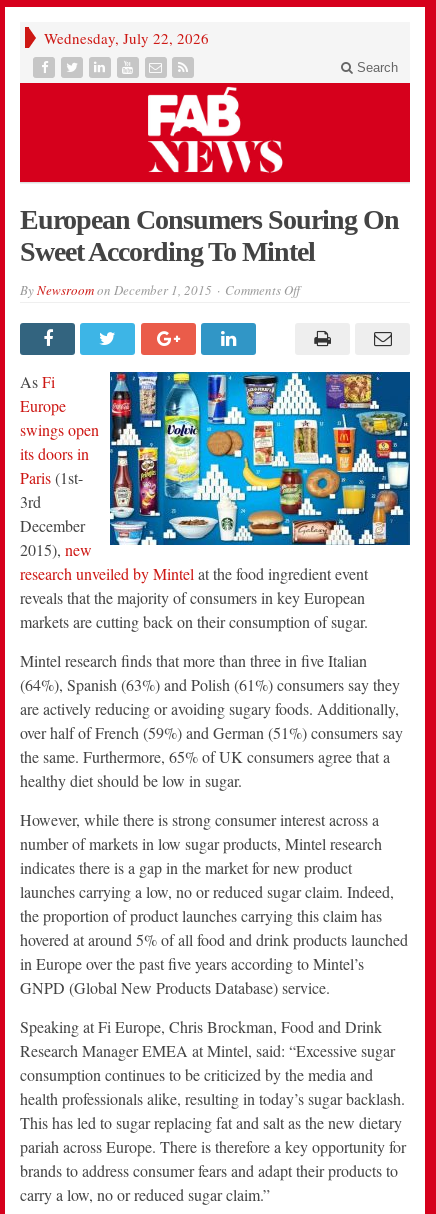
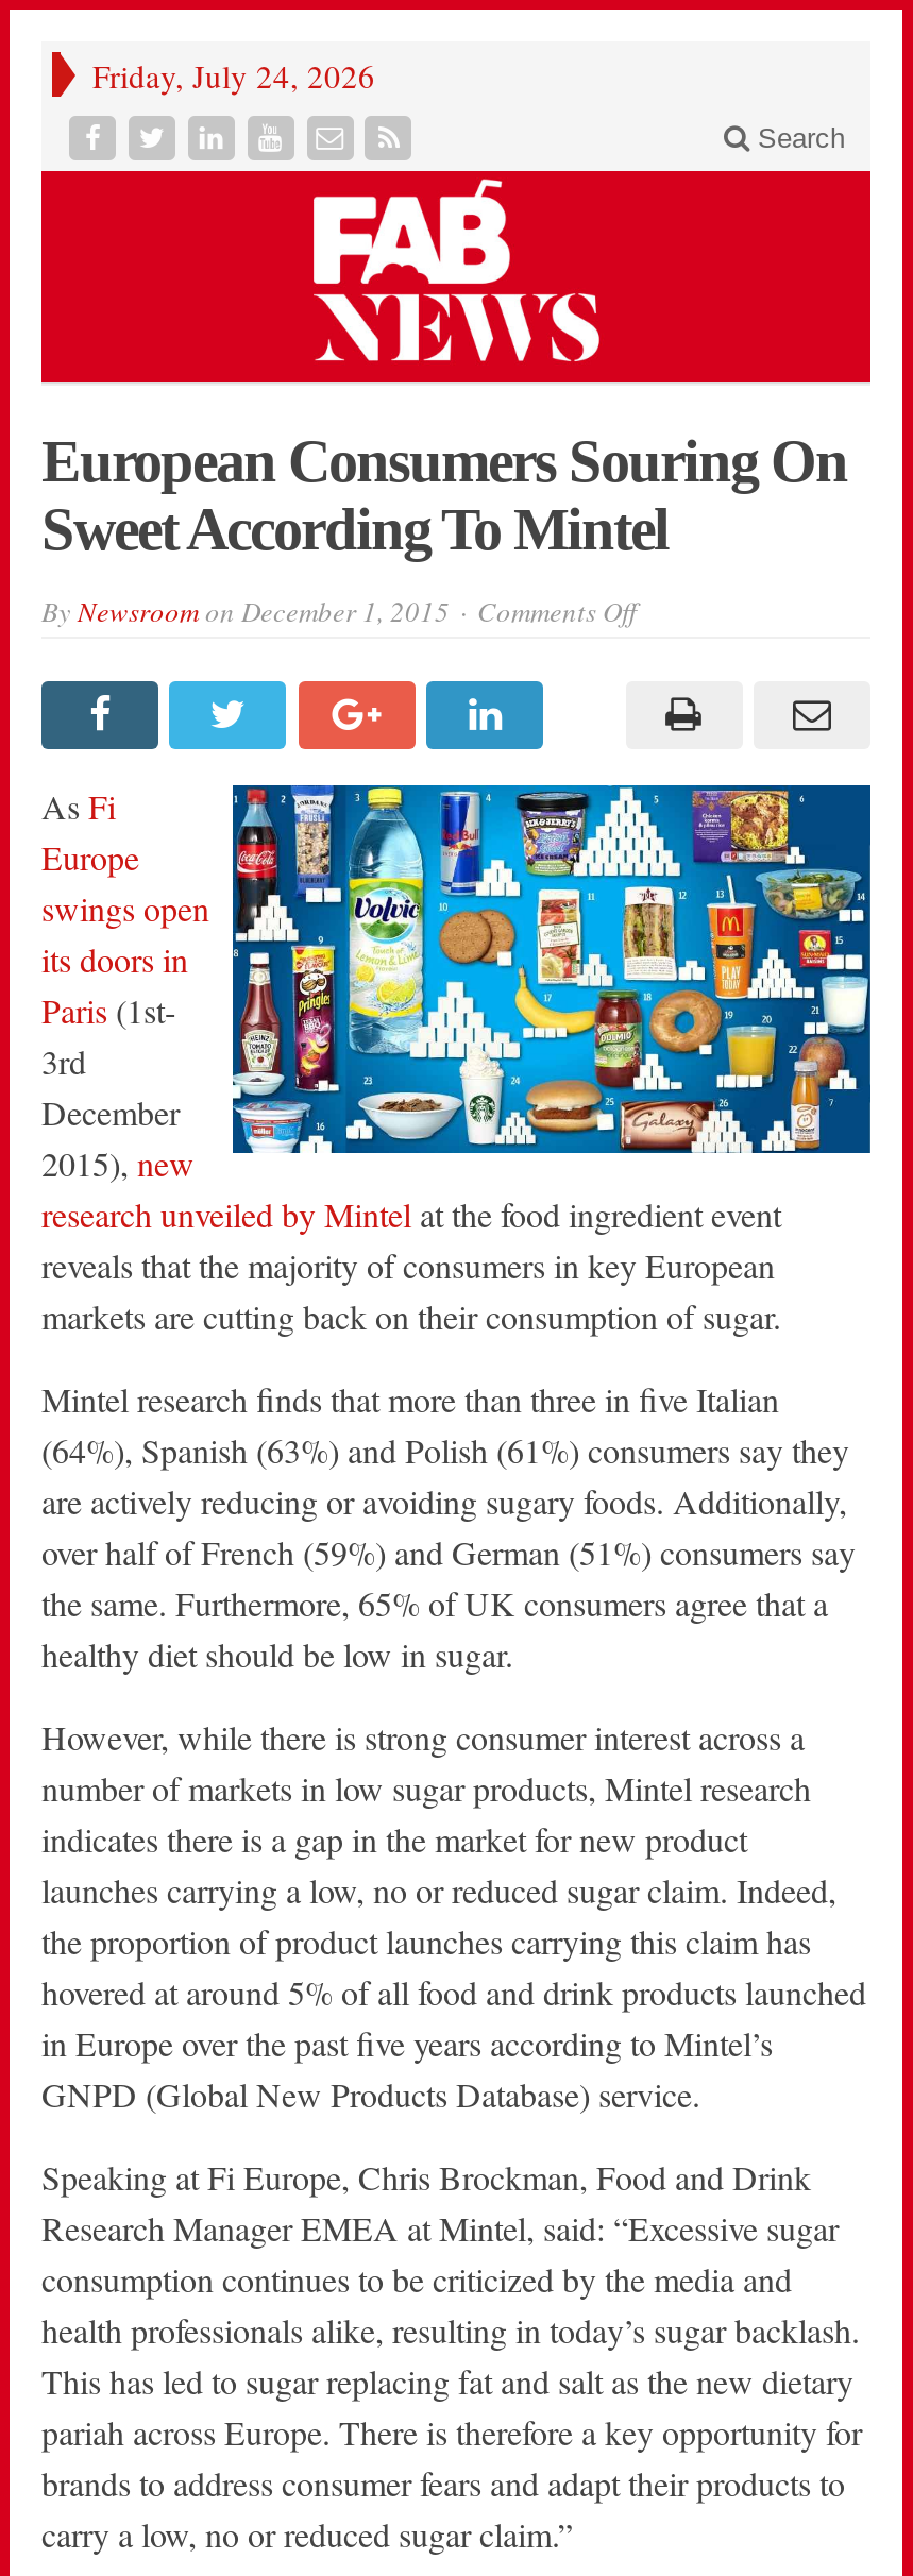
- Wednesday, July 22, 2026
+ Friday, July 24, 2026
